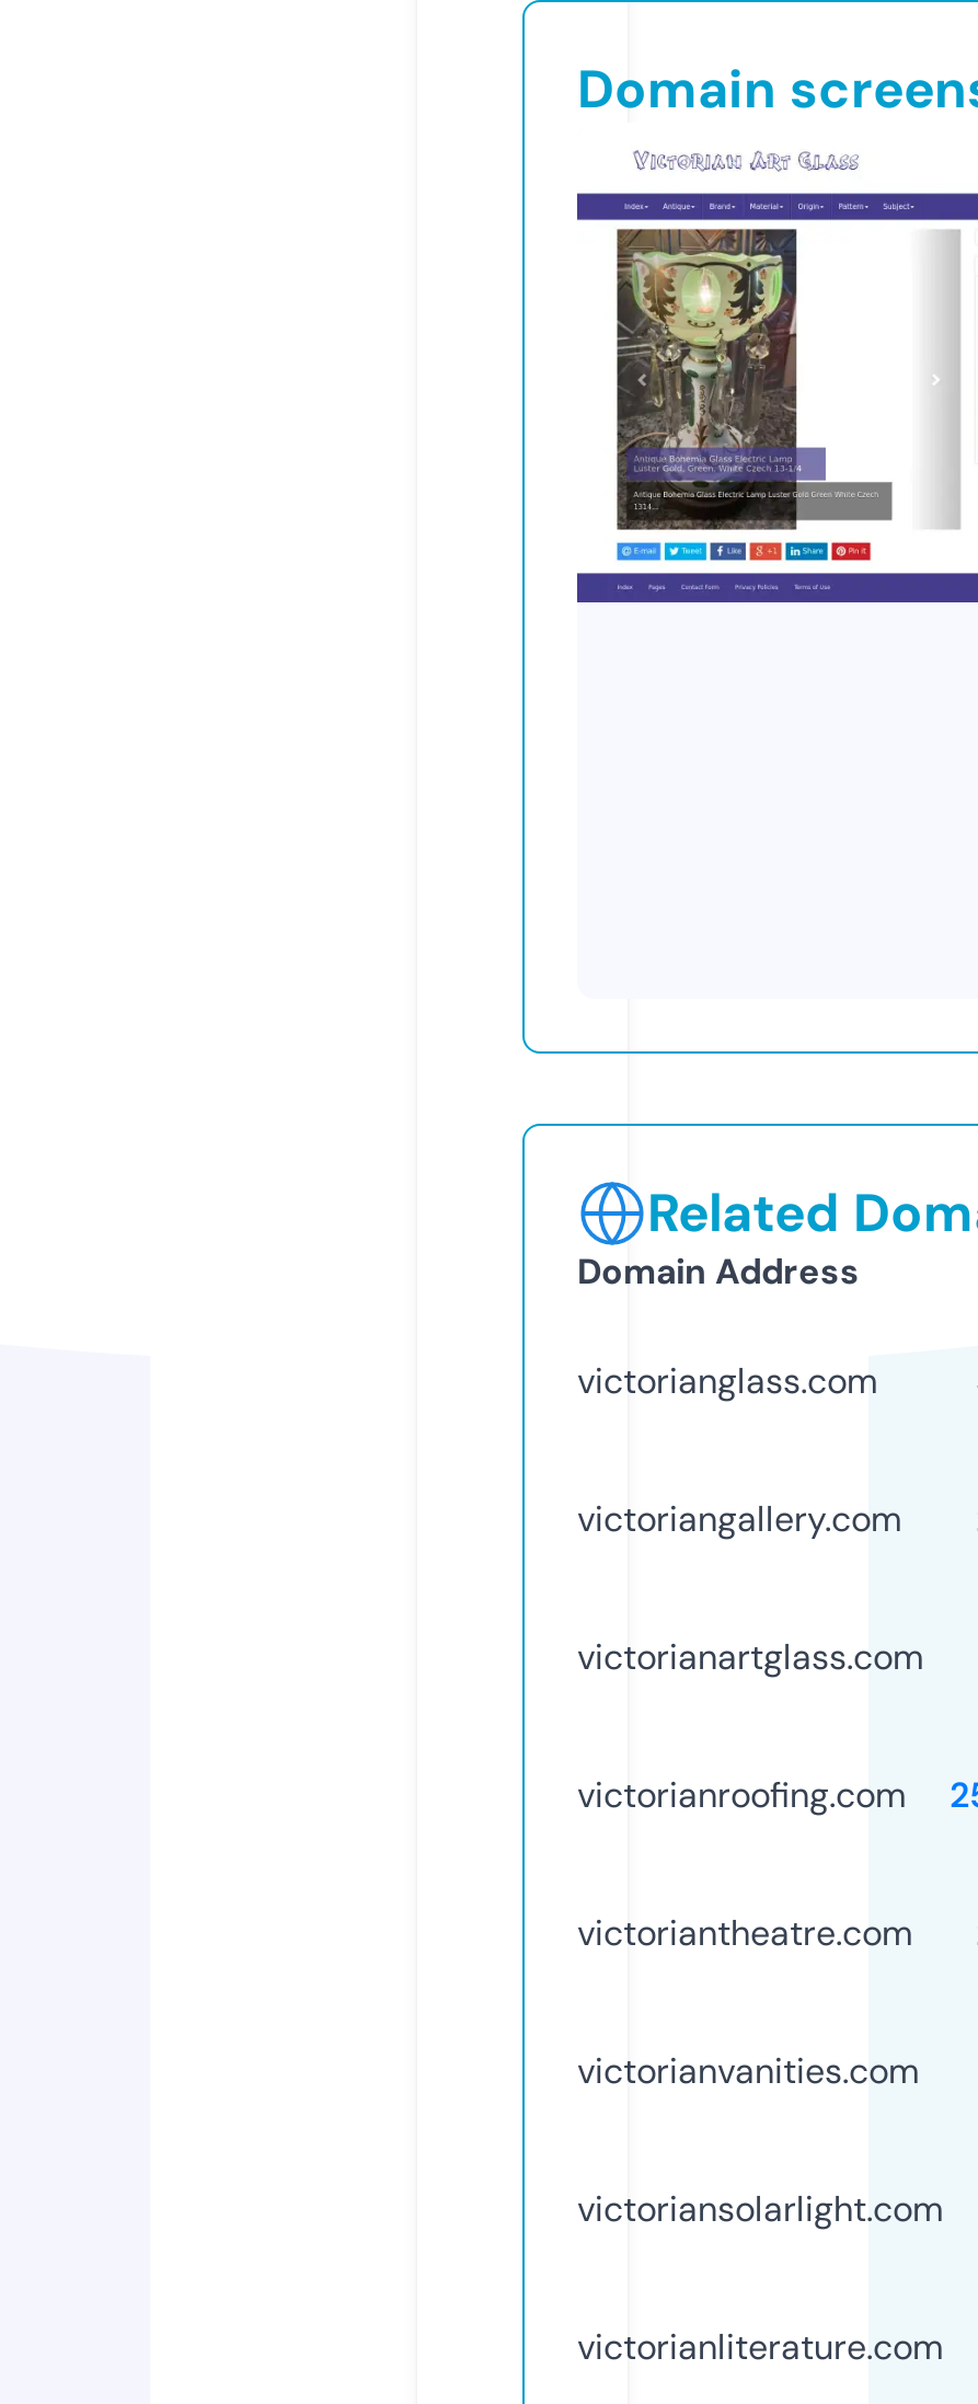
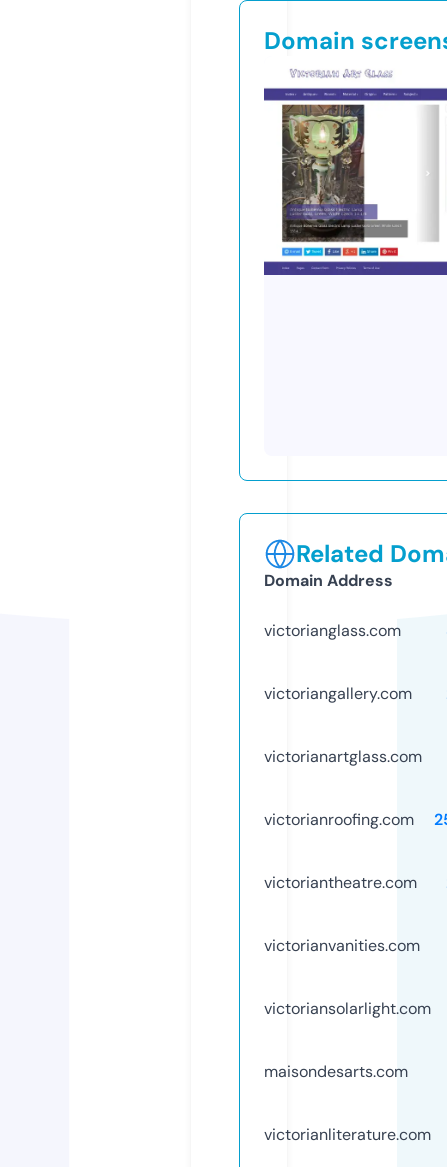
+ maisondesarts.com
